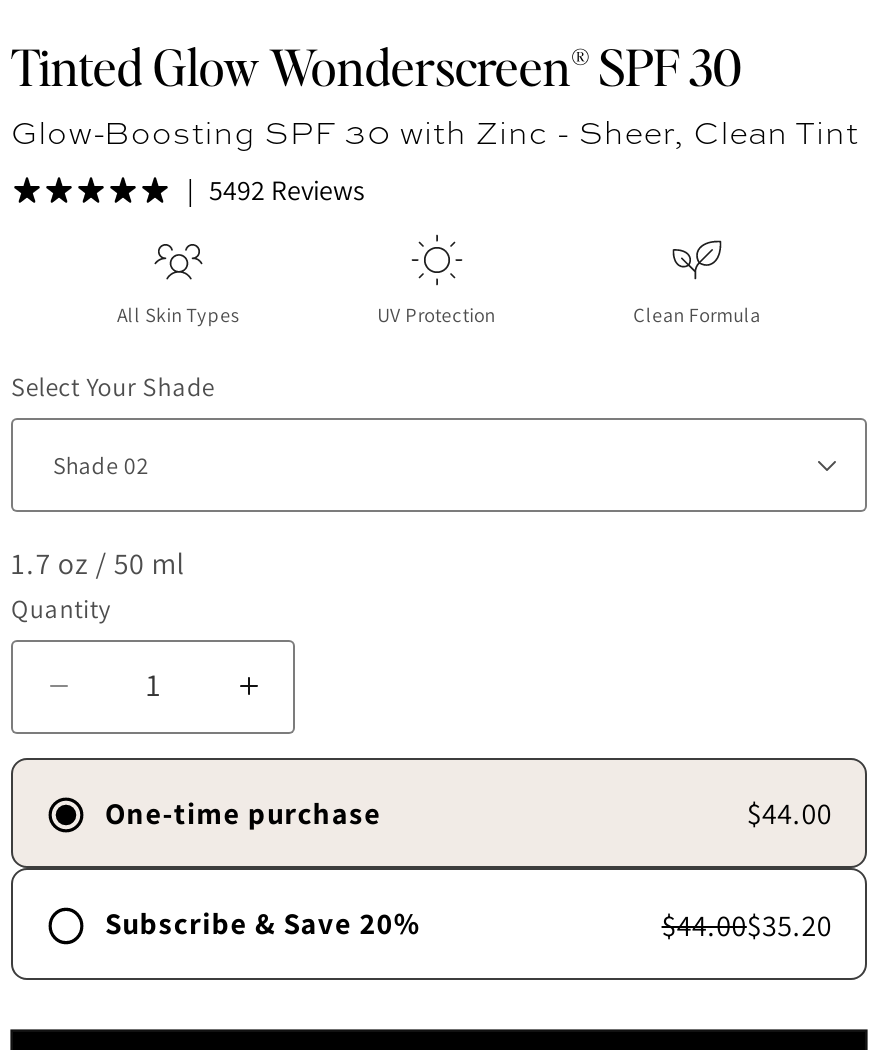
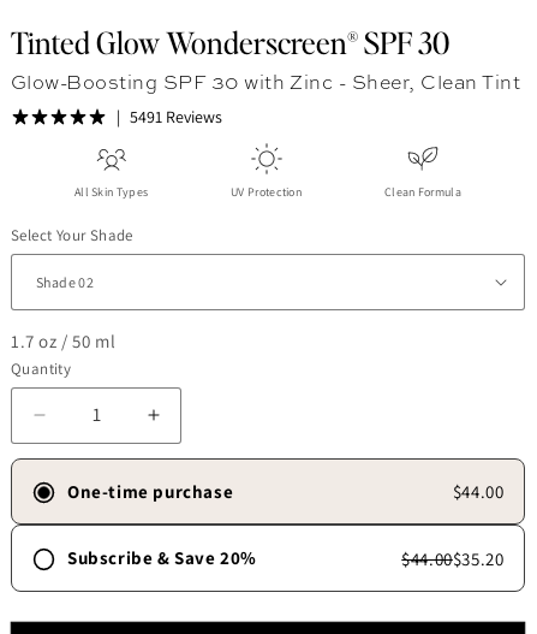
- 5492 Reviews
+ 5491 Reviews
